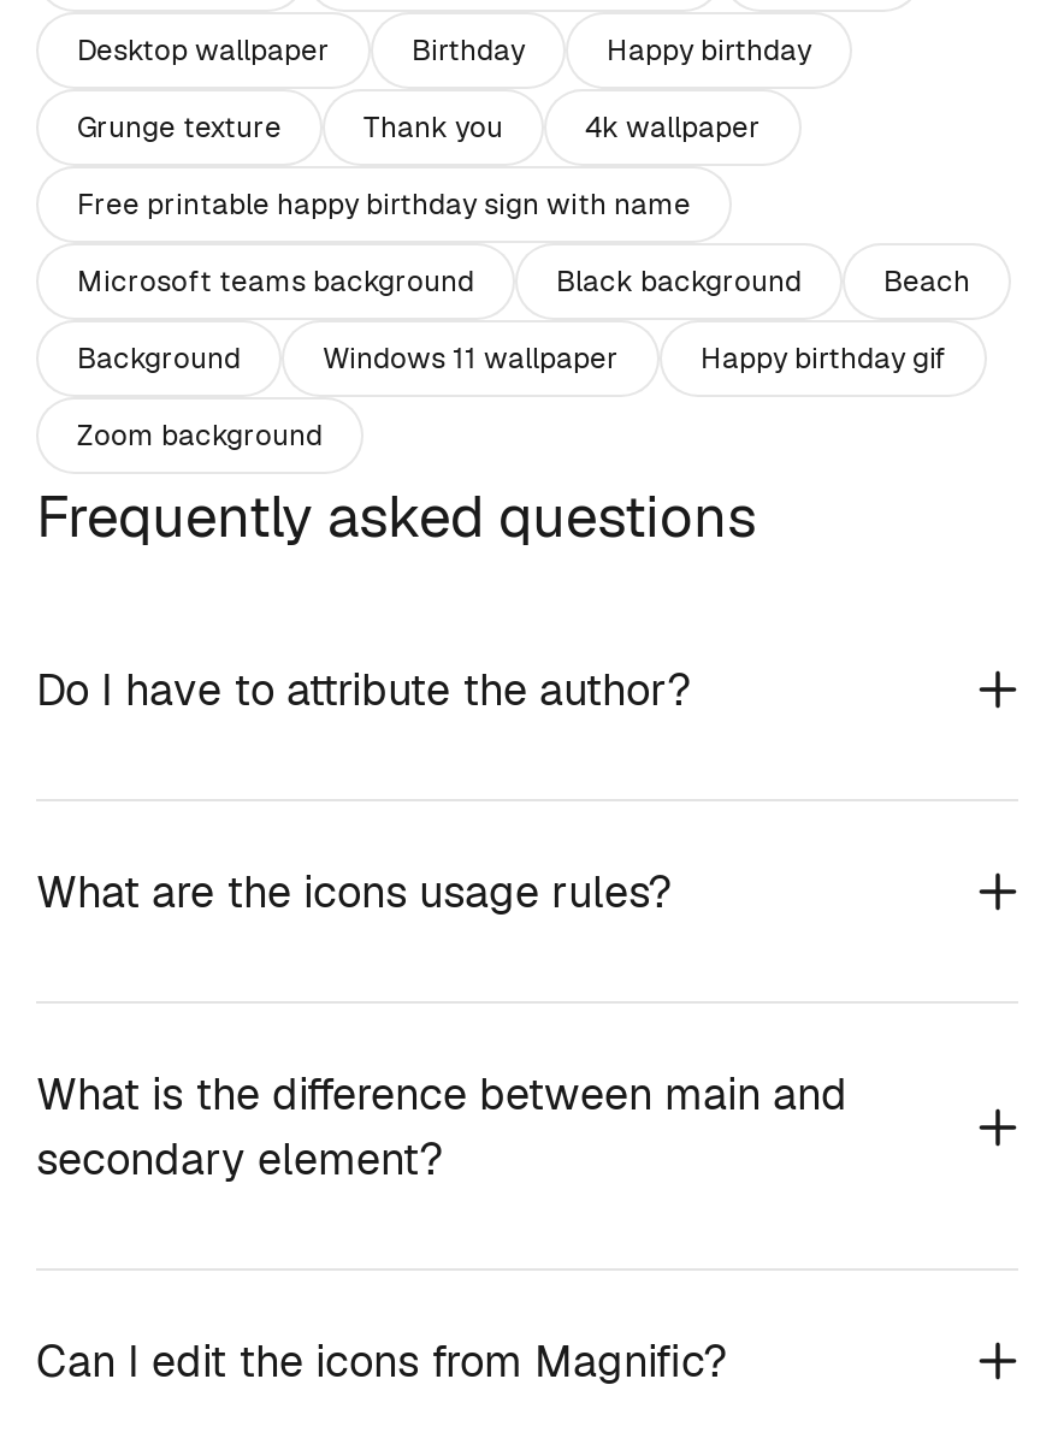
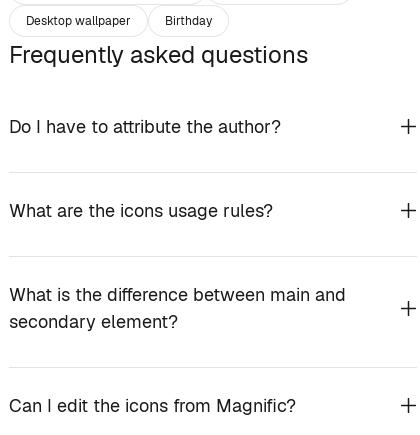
- Happy birthday
- Grunge texture
- Thank you
- 4k wallpaper
- Free printable happy birthday sign with name
- Microsoft teams background
- Black background
- Beach
- Background
- Windows 11 wallpaper
- Happy birthday gif
- Zoom background
